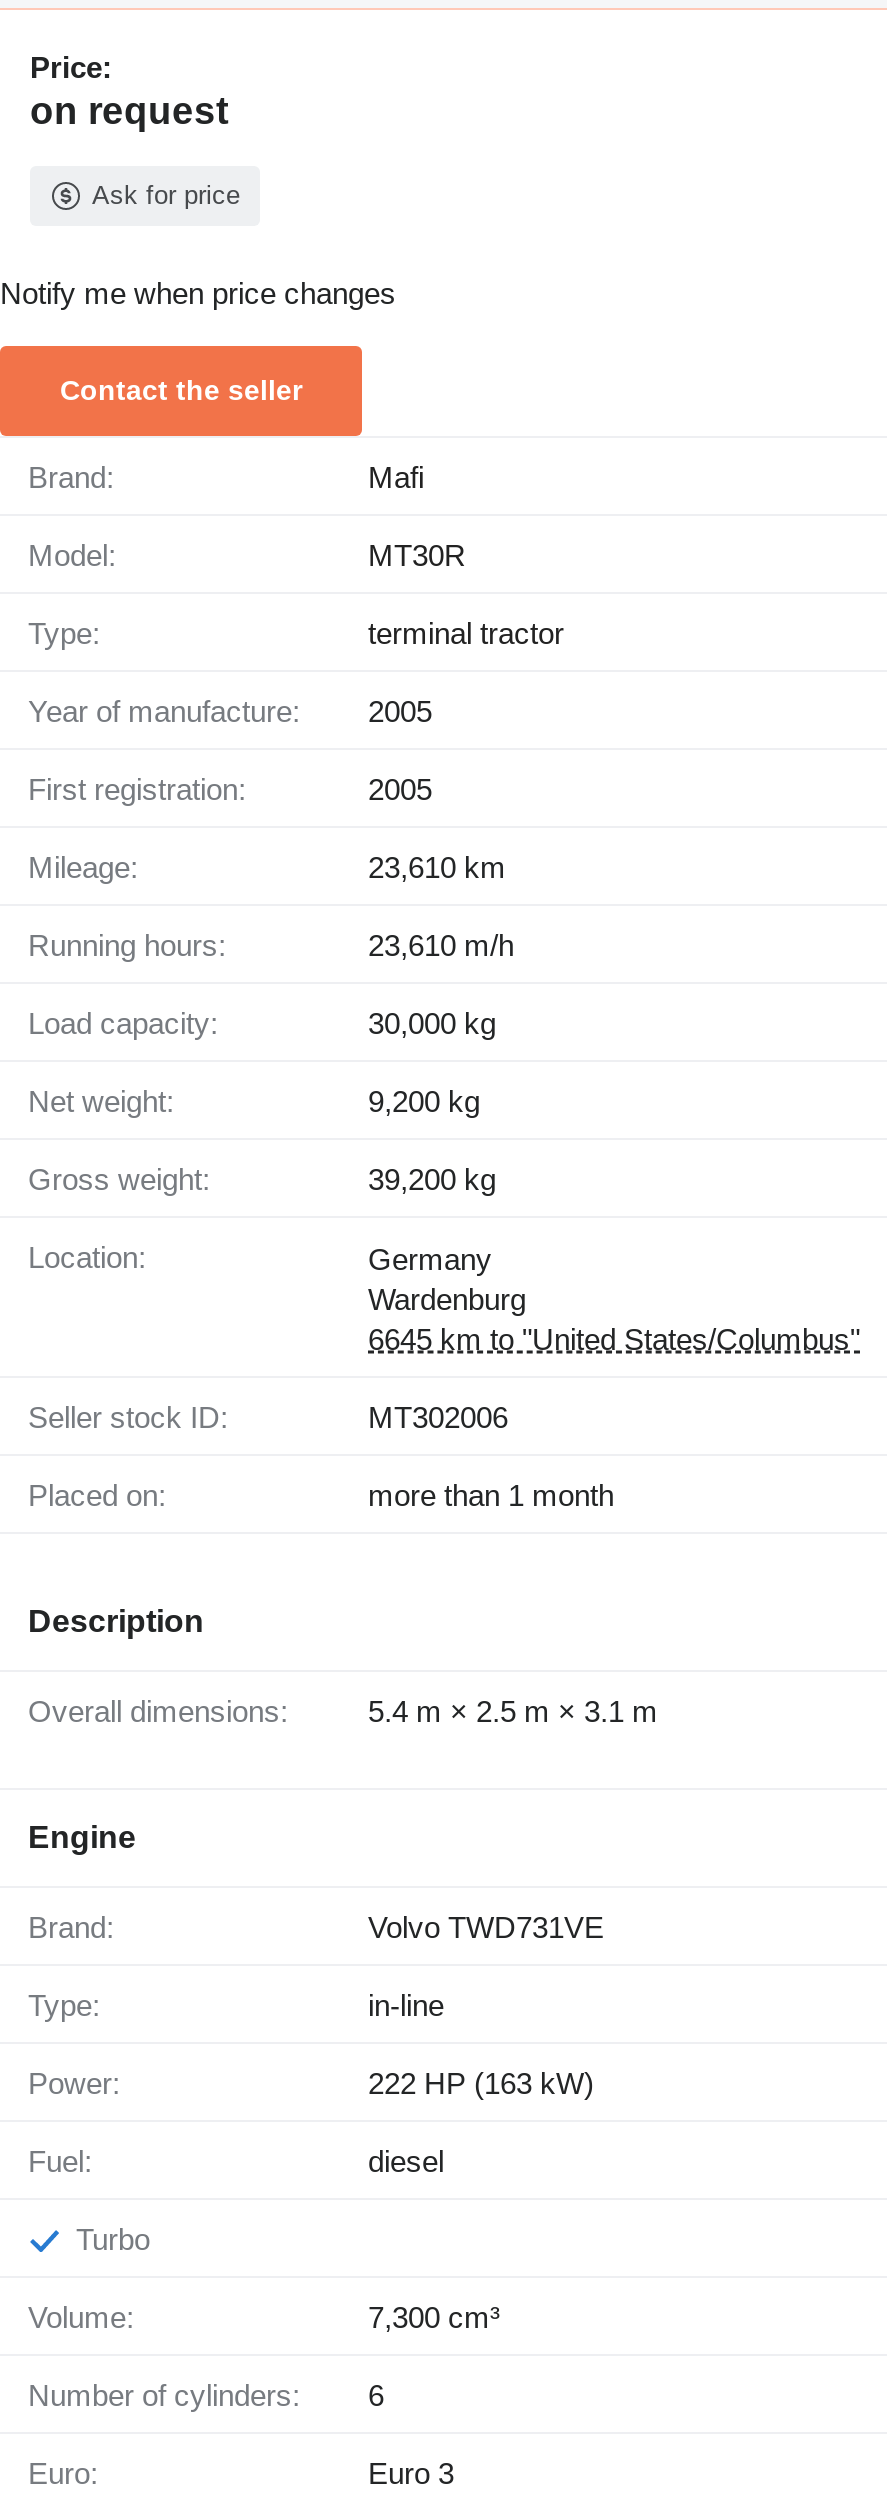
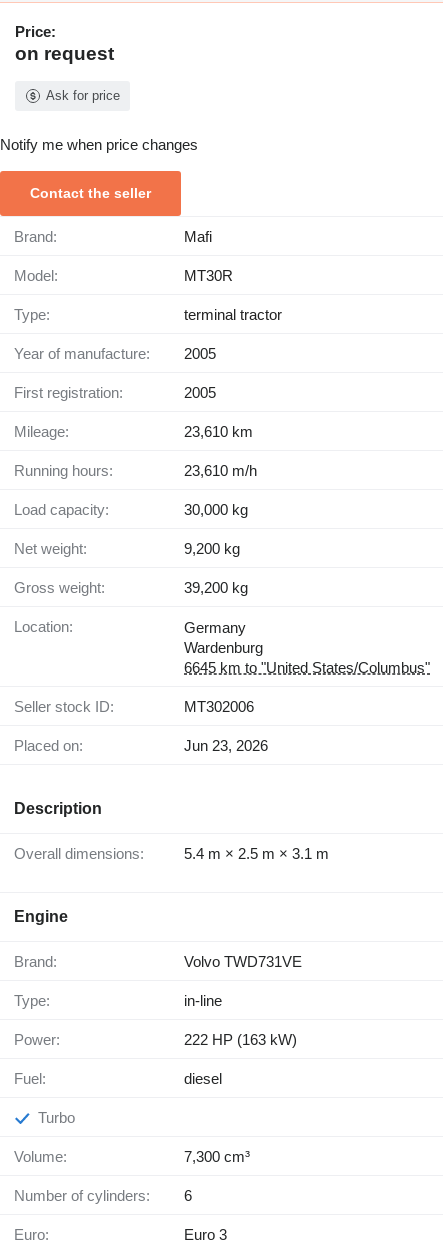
- more than 1 month
+ Jun 23, 2026
